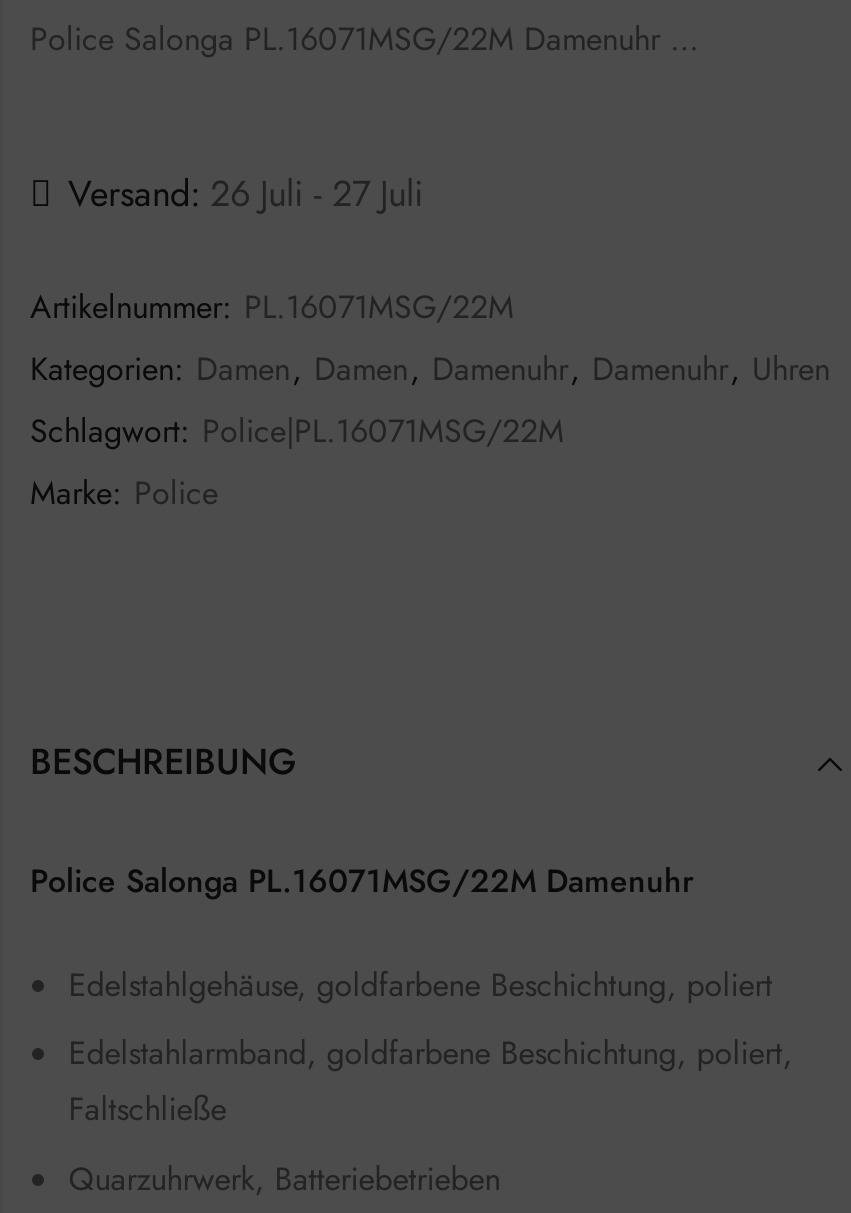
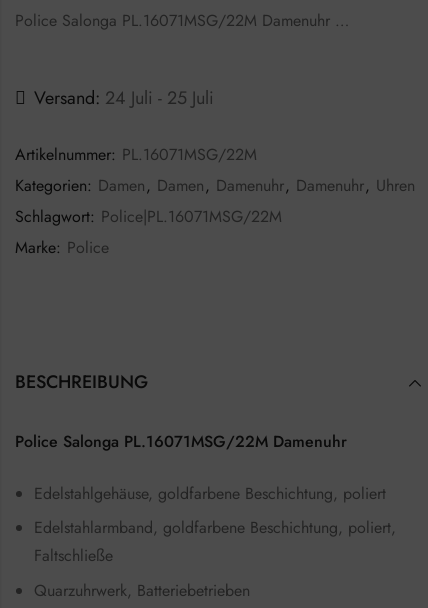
- Versand: 26 Juli - 27 Juli
+ Versand: 24 Juli - 25 Juli
